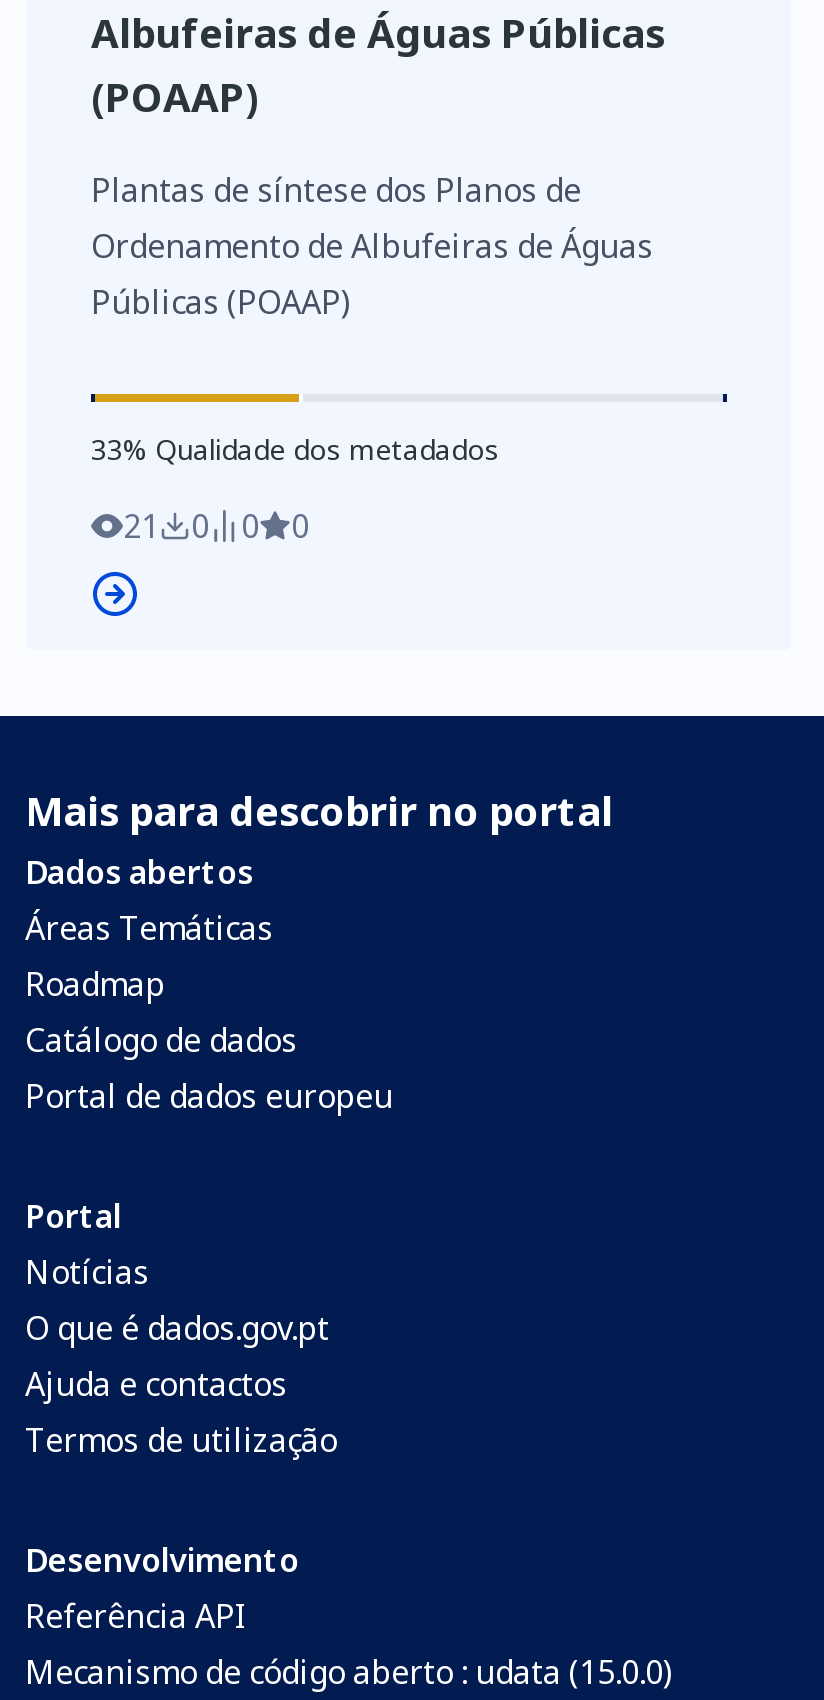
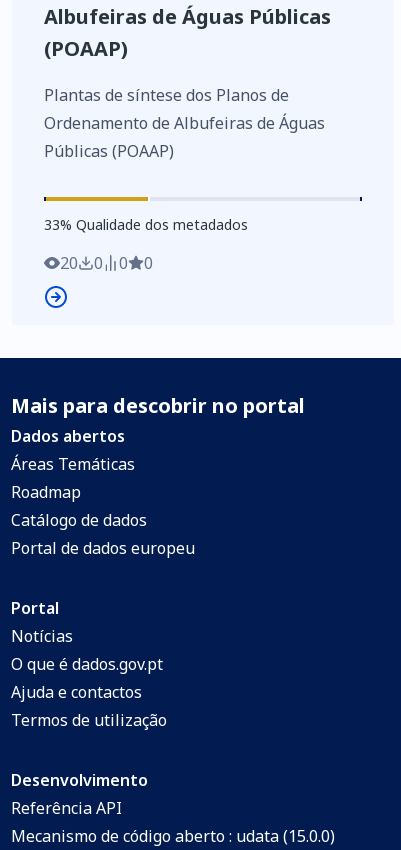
- 21 0 0 0
+ 20 0 0 0
